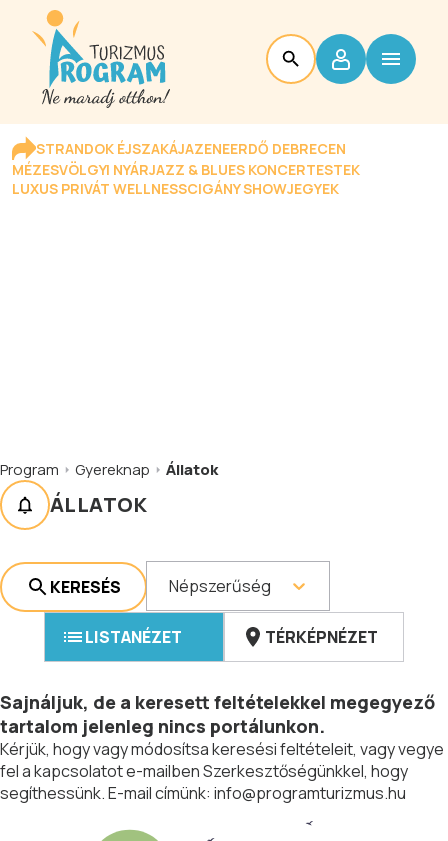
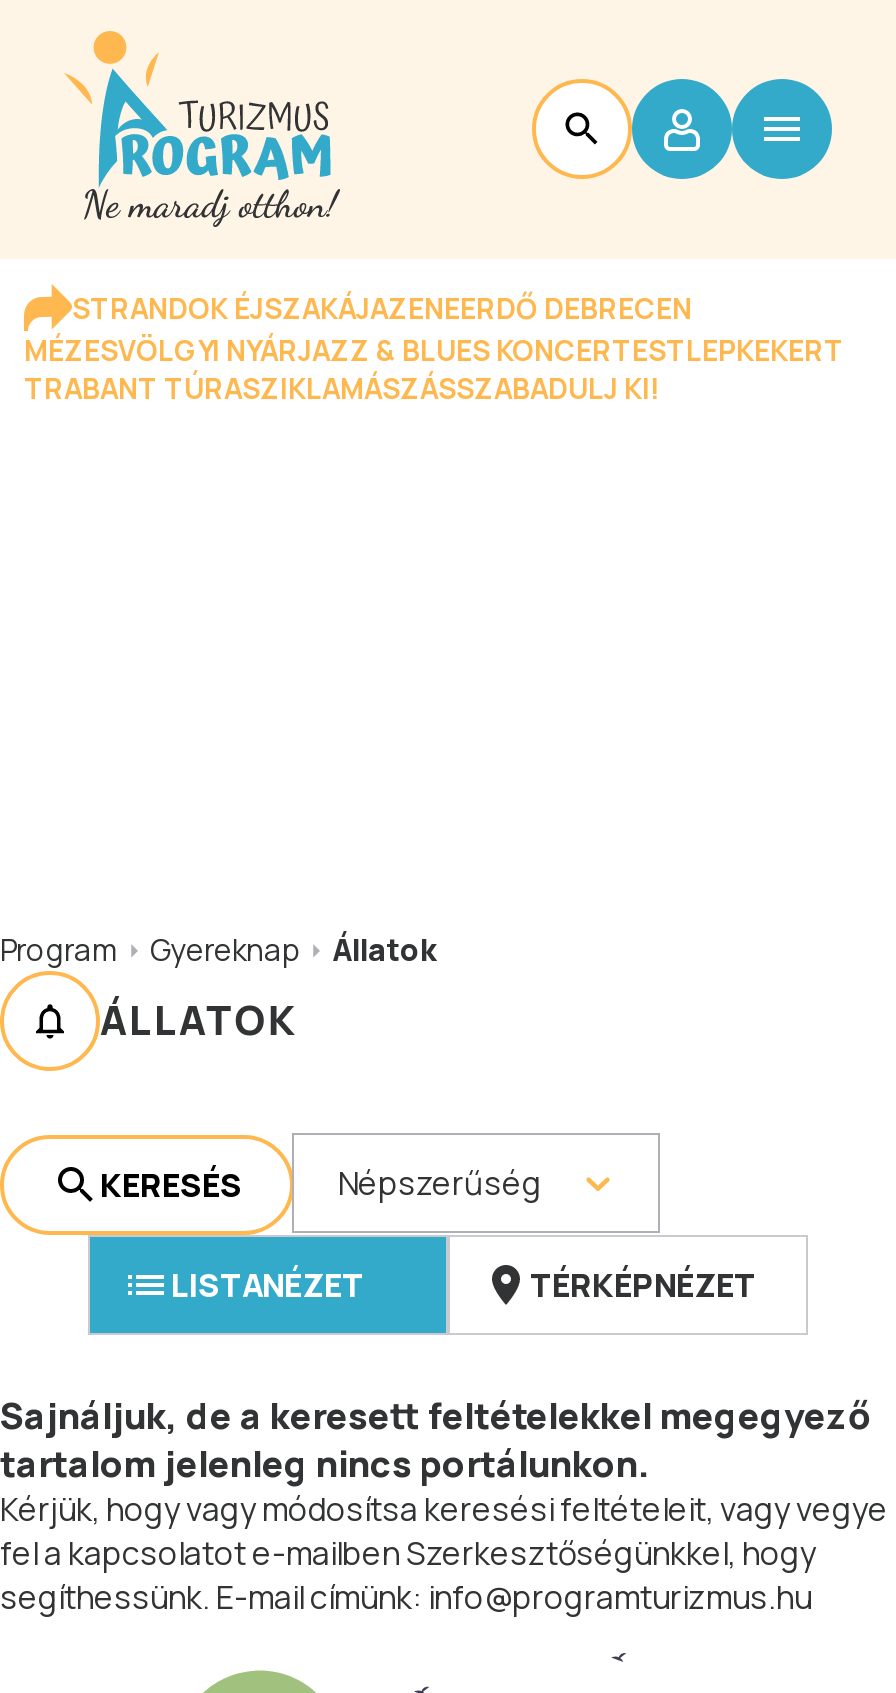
- MÉZESVÖLGYI NYÁRJAZZ & BLUES KONCERTESTEK
- LUXUS PRIVÁT WELLNESSCIGÁNY SHOWJEGYEK
+ MÉZESVÖLGYI NYÁRJAZZ & BLUES KONCERTESTLEPKEKERT
+ TRABANT TÚRASZIKLAMÁSZÁSSZABADULJ KI!
